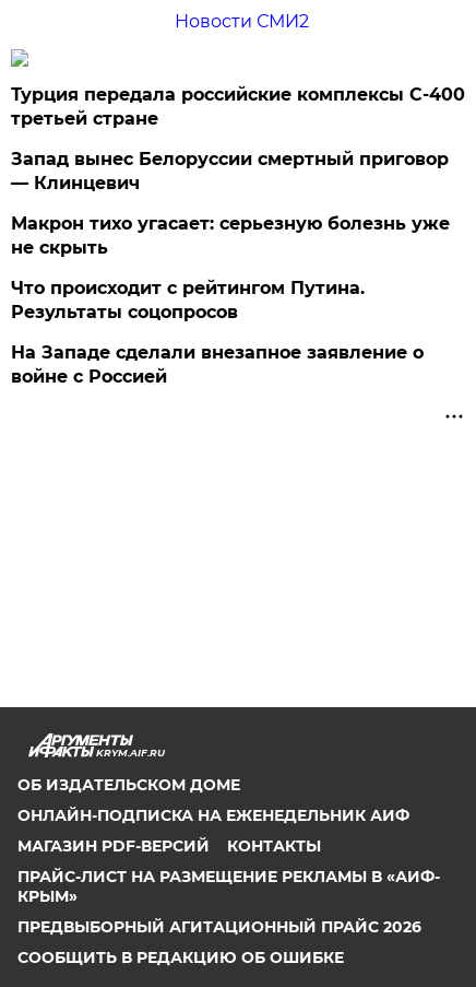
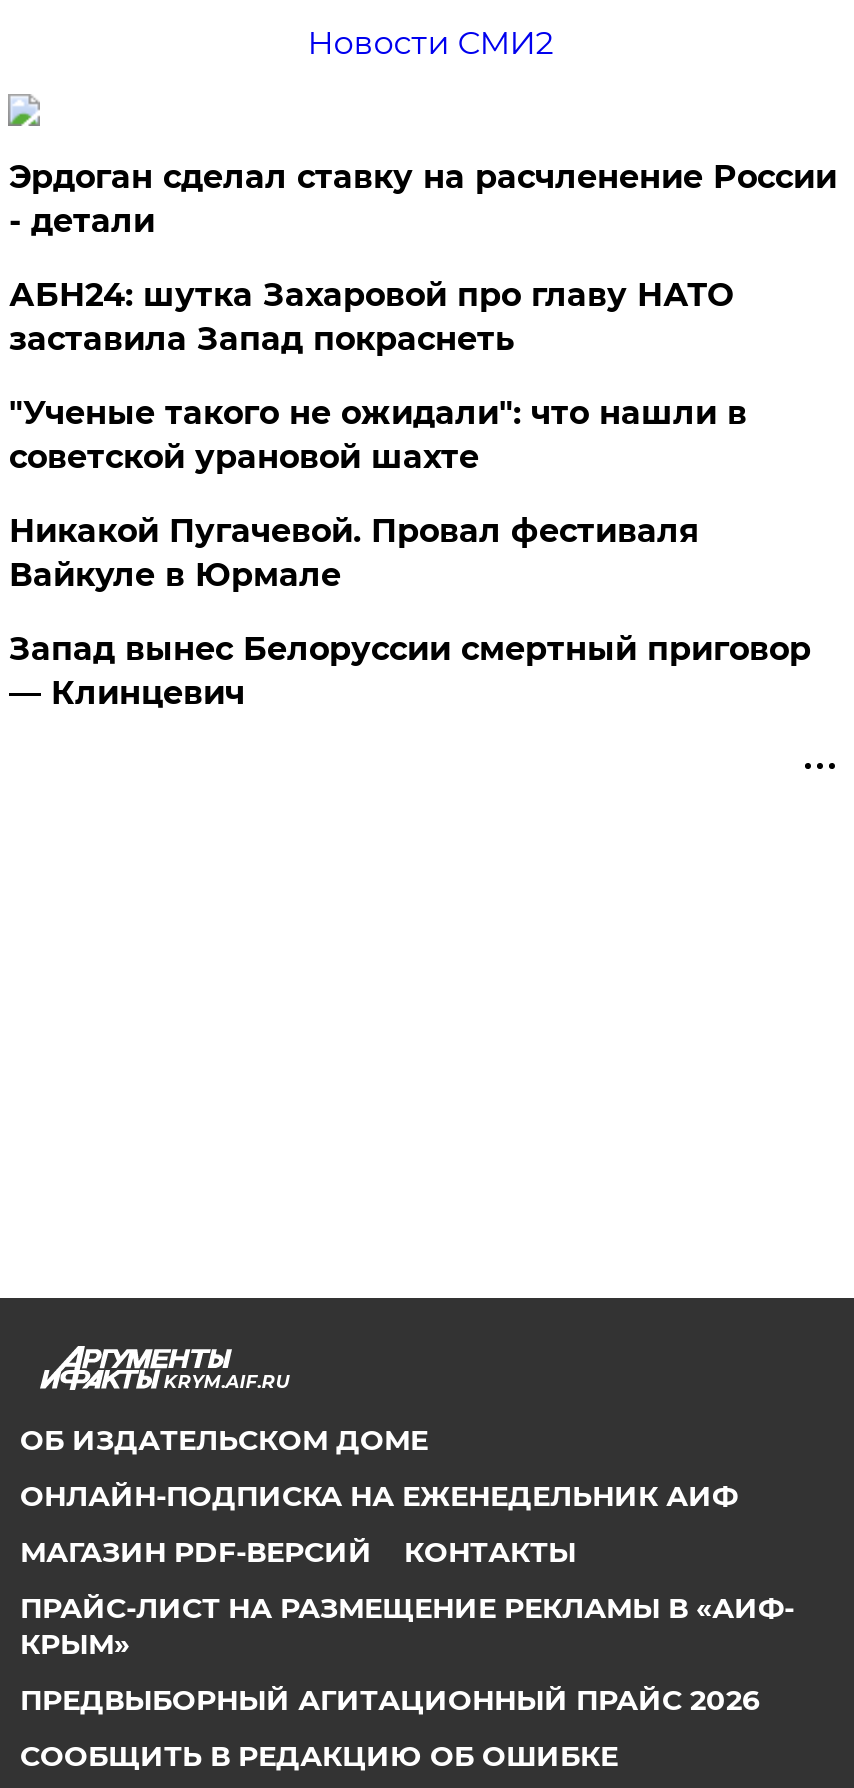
- Турция передала российские комплексы С-400
- третьей стране
+ Эрдоган сделал ставку на расчленение России
+ - детали
+ АБН24: шутка Захаровой про главу НАТО
+ заставила Запад покраснеть
+ "Ученые такого не ожидали": что нашли в
+ советской урановой шахте
+ Никакой Пугачевой. Провал фестиваля
+ Вайкуле в Юрмале

moved down: Запад вынес Белоруссии смертный приговор | — Клинцевич

- Макрон тихо угасает: серьезную болезнь уже
- не скрыть
- Что происходит с рейтингом Путина.
- Результаты соцопросов
- На Западе сделали внезапное заявление о
- войне с Россией
